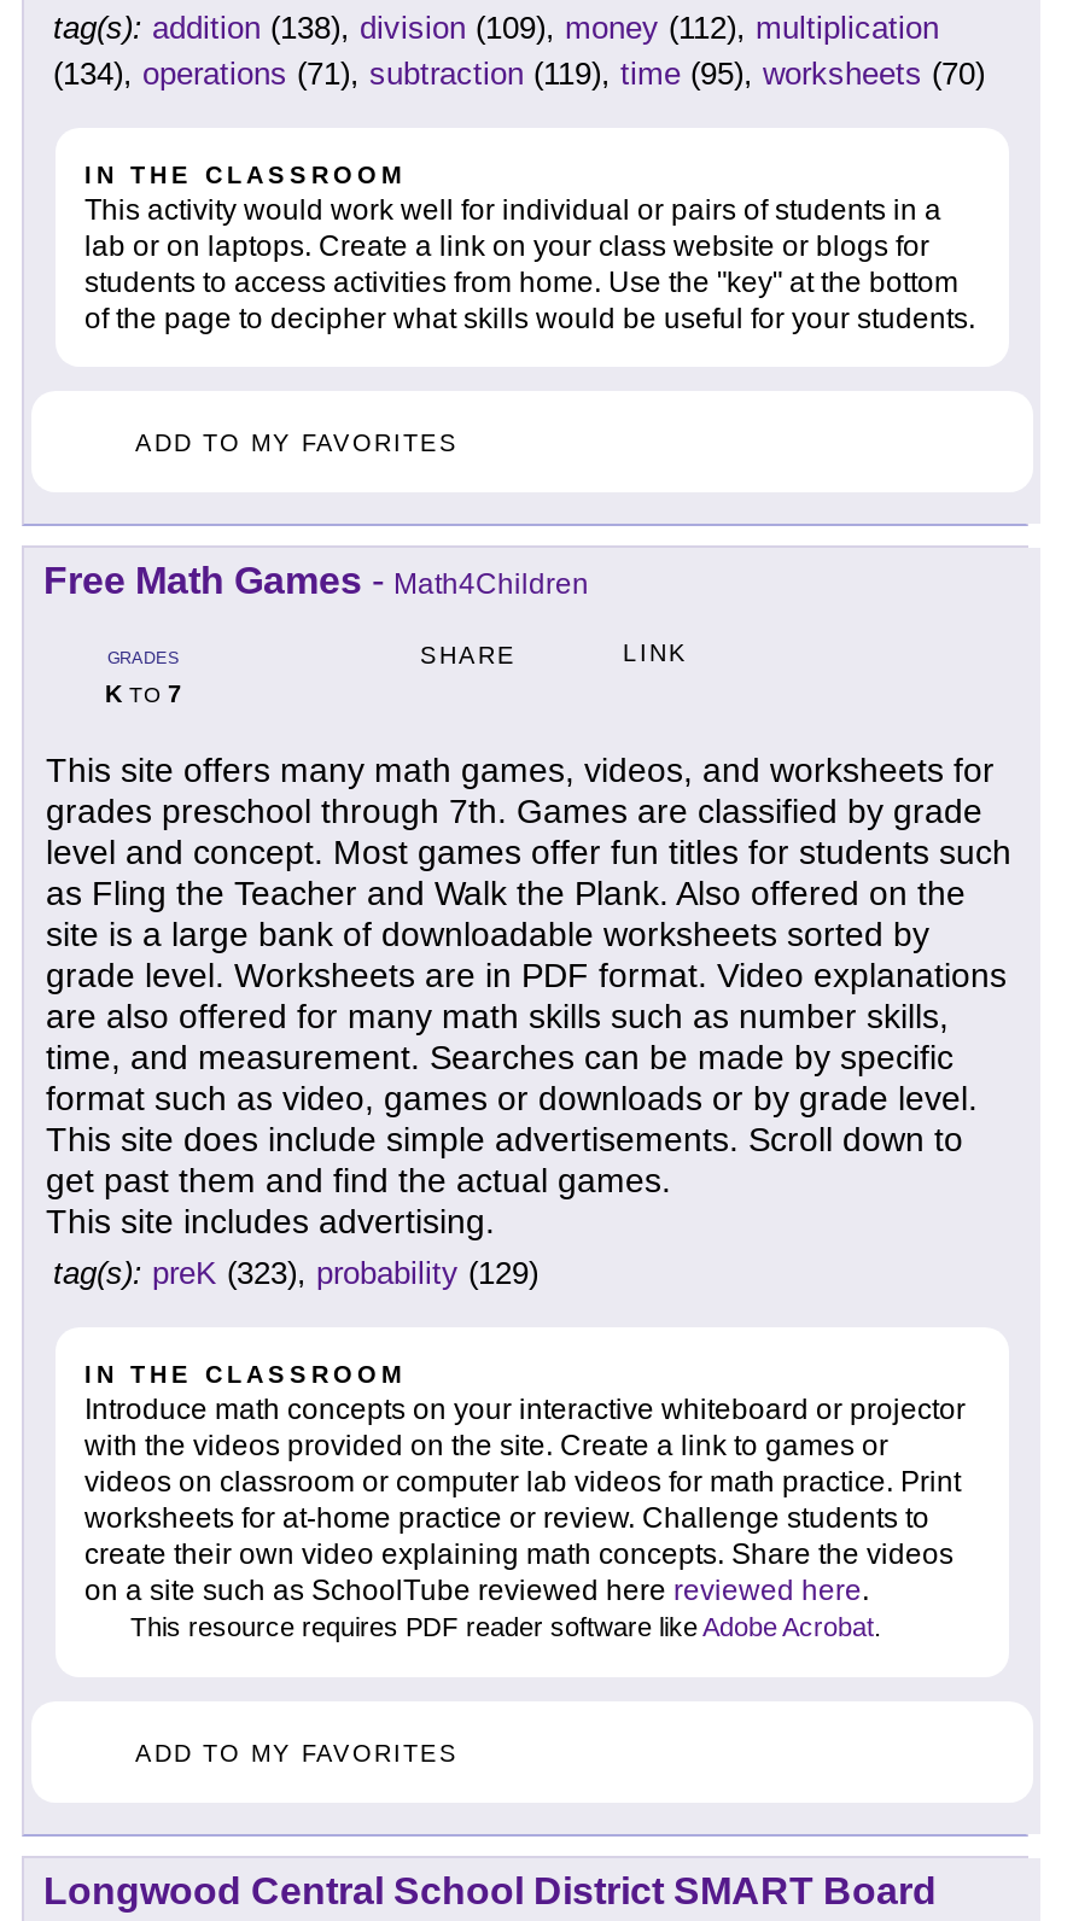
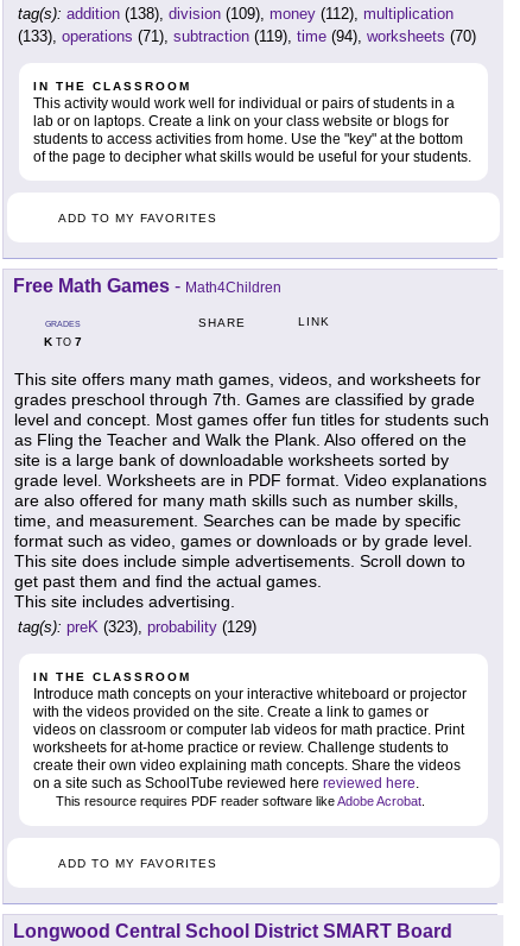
- (134), operations (71), subtraction (119), time (95), worksheets (70)
+ (133), operations (71), subtraction (119), time (94), worksheets (70)
